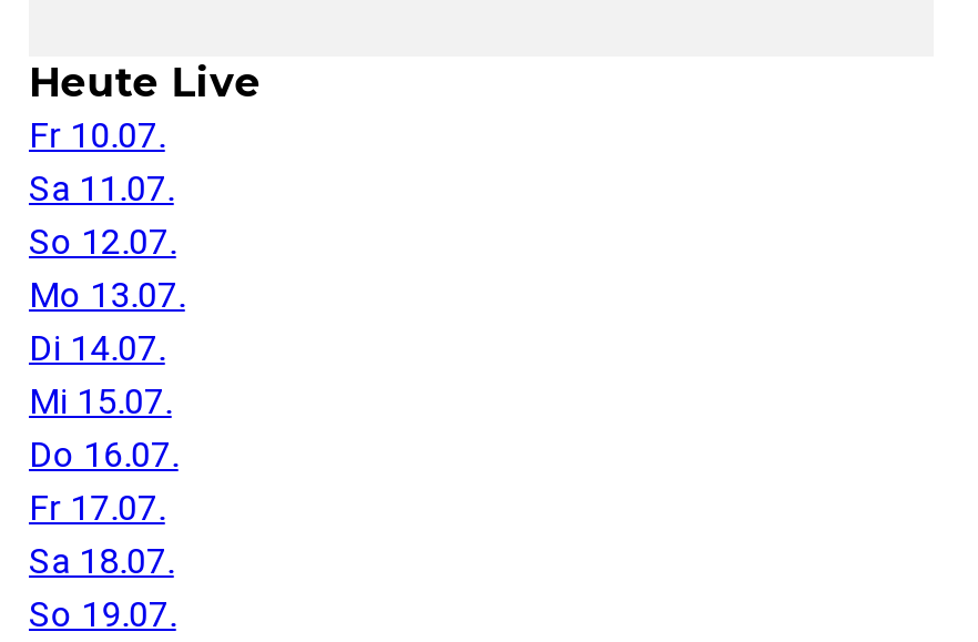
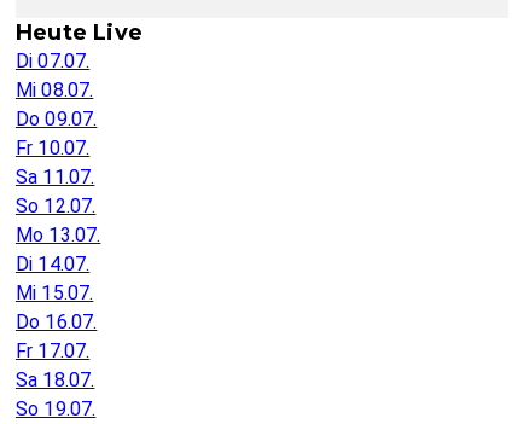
+ Di 07.07.
+ Mi 08.07.
+ Do 09.07.
